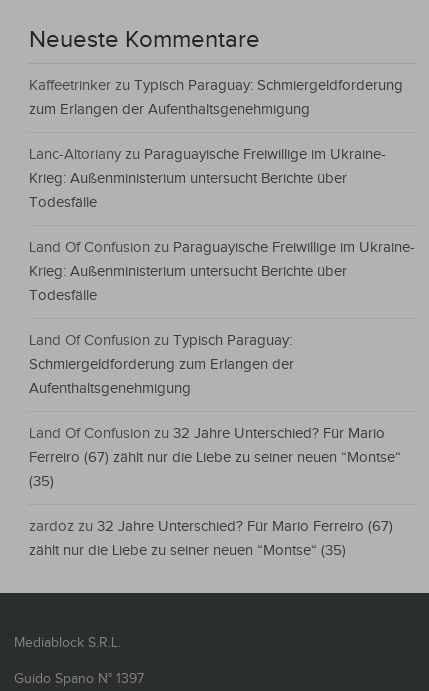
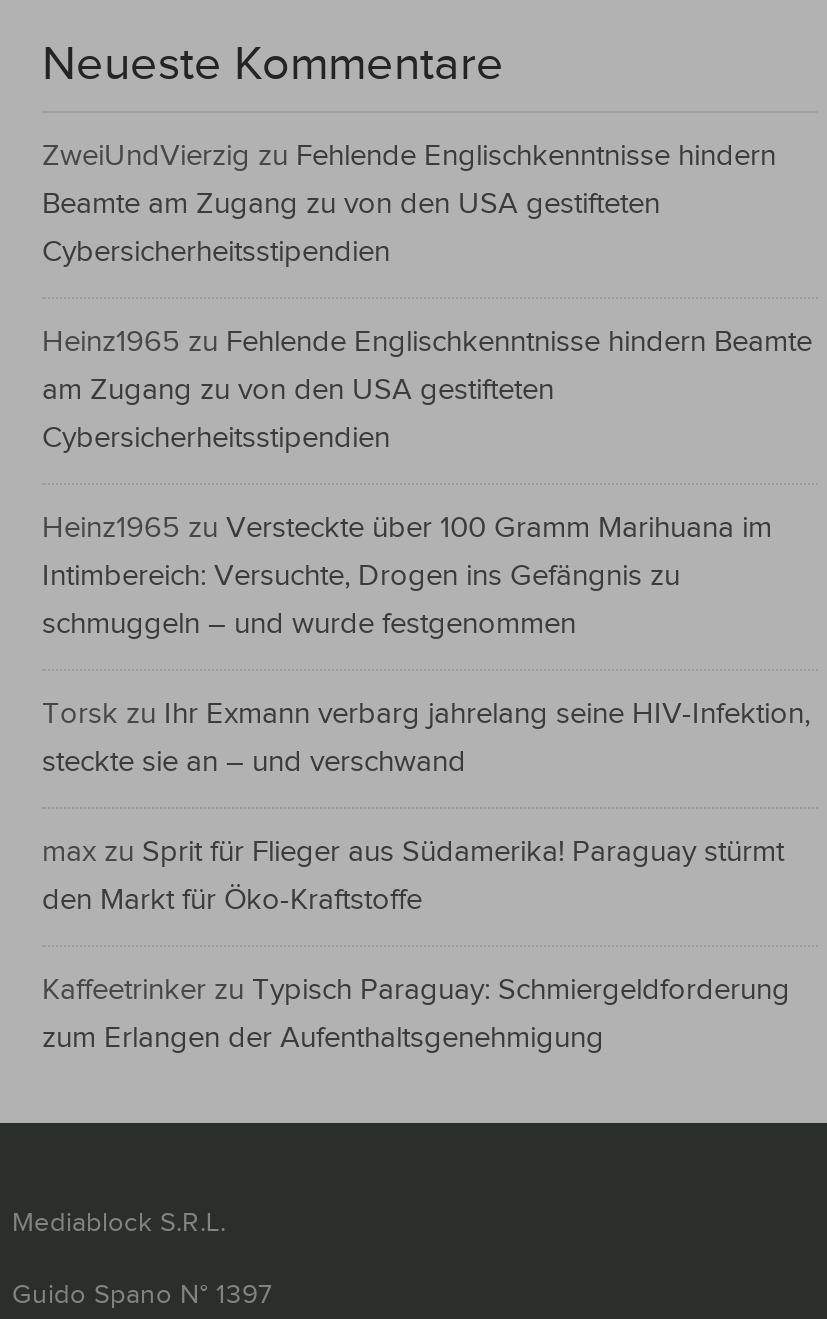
+ ZweiUndVierzig zu Fehlende Englischkenntnisse hindern
+ Beamte am Zugang zu von den USA gestifteten
+ Cybersicherheitsstipendien
+ Heinz1965 zu Fehlende Englischkenntnisse hindern Beamte
+ am Zugang zu von den USA gestifteten
+ Cybersicherheitsstipendien
+ Heinz1965 zu Versteckte über 100 Gramm Marihuana im
+ Intimbereich: Versuchte, Drogen ins Gefängnis zu
+ schmuggeln – und wurde festgenommen
+ Torsk zu Ihr Exmann verbarg jahrelang seine HIV-Infektion,
+ steckte sie an – und verschwand
+ max zu Sprit für Flieger aus Südamerika! Paraguay stürmt
+ den Markt für Öko-Kraftstoffe

moved down: Kaffeetrinker zu Typisch Paraguay: Schmiergeldforderung | zum Erlangen der Aufenthaltsgenehmigung

- Lanc-Altoriany zu Paraguayische Freiwillige im Ukraine-
- Krieg: Außenministerium untersucht Berichte über
- Todesfälle
- Land Of Confusion zu Paraguayische Freiwillige im Ukraine-
- Krieg: Außenministerium untersucht Berichte über
- Todesfälle
- Land Of Confusion zu Typisch Paraguay:
- Schmiergeldforderung zum Erlangen der
- Aufenthaltsgenehmigung
- Land Of Confusion zu 32 Jahre Unterschied? Für Mario
- Ferreiro (67) zählt nur die Liebe zu seiner neuen “Montse“
- (35)
- zardoz zu 32 Jahre Unterschied? Für Mario Ferreiro (67)
- zählt nur die Liebe zu seiner neuen “Montse“ (35)
